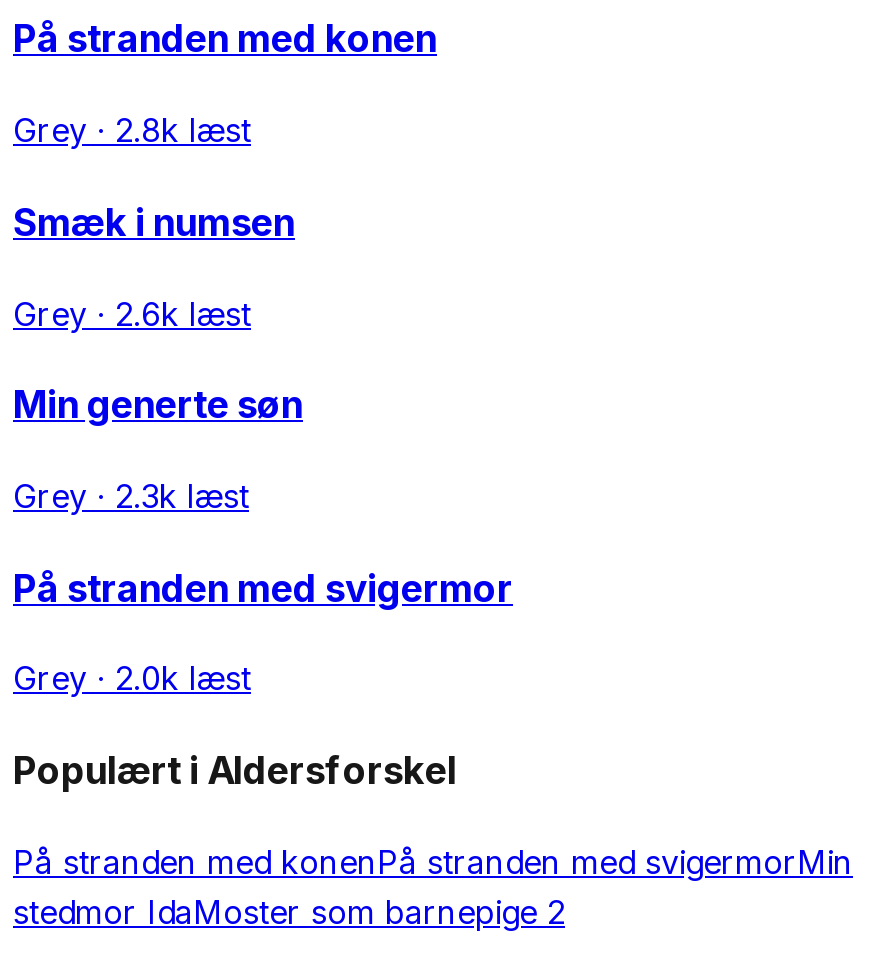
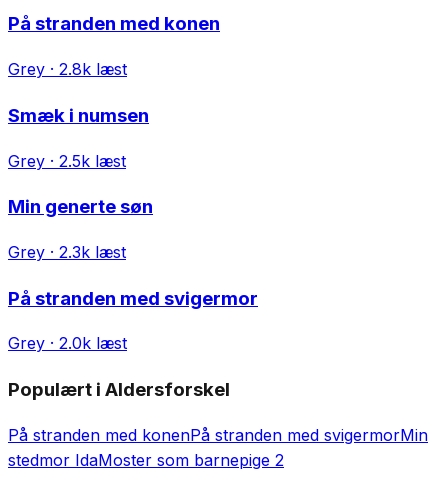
- Grey · 2.6k læst
+ Grey · 2.5k læst
